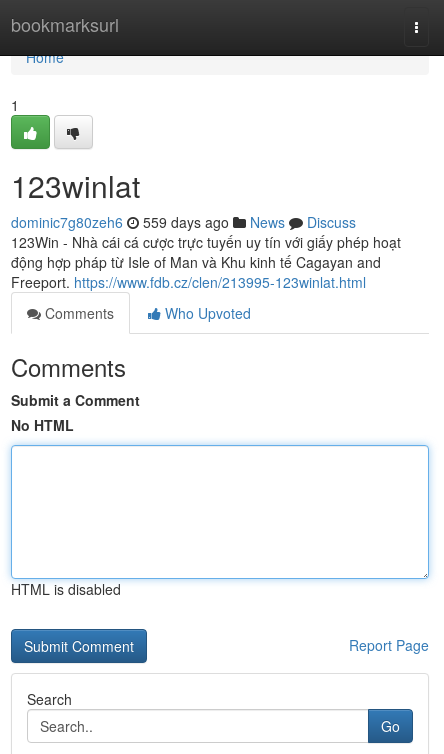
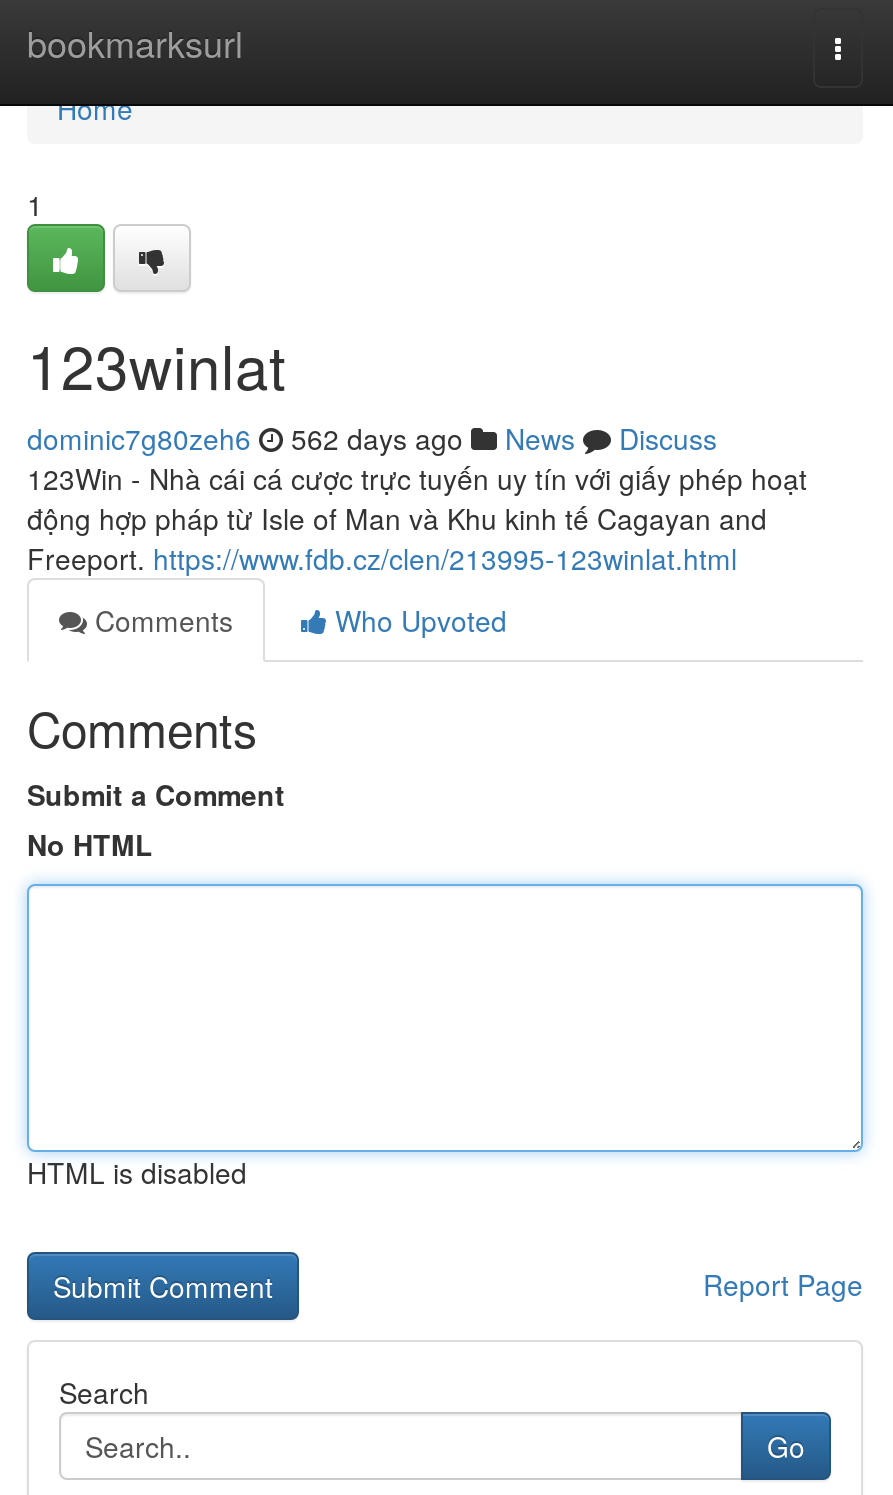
- dominic7g80zeh6 559 days ago News Discuss
+ dominic7g80zeh6 562 days ago News Discuss
